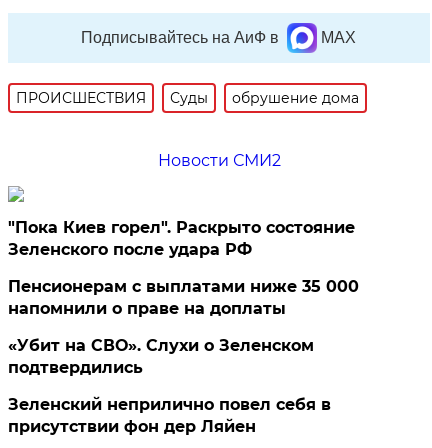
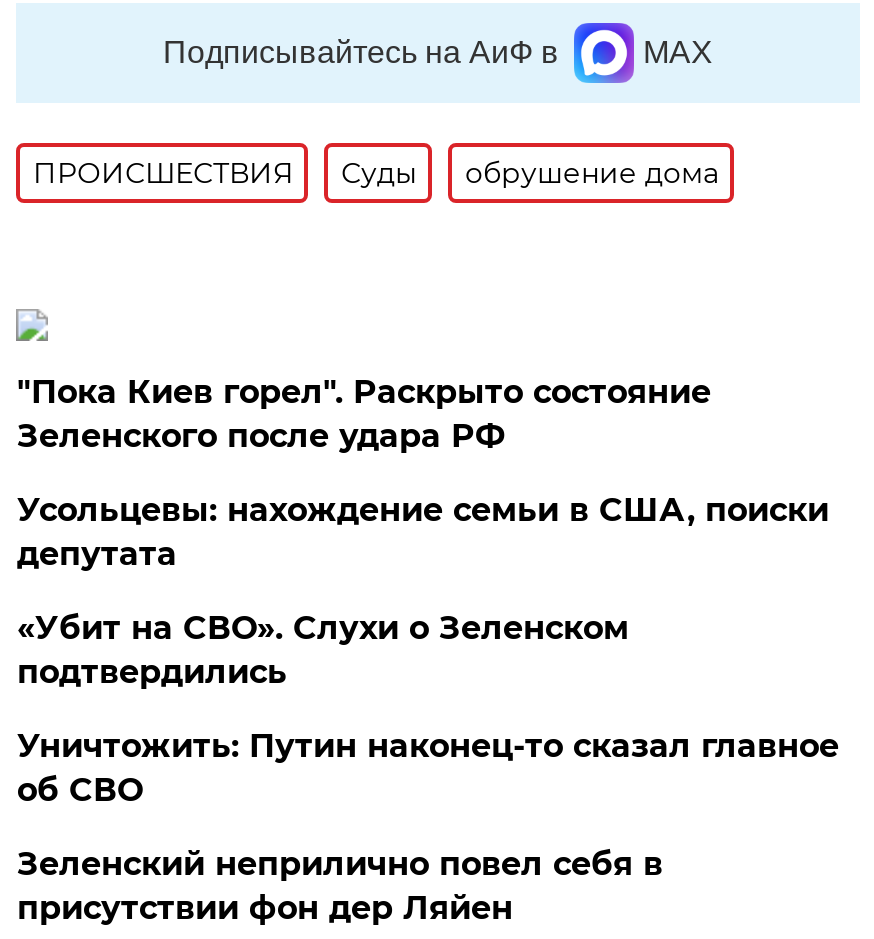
- Новости СМИ2

moved up: "Пока Киев горел". Раскрыто состояние | Зеленского после удара РФ

- Пенсионерам с выплатами ниже 35 000
- напомнили о праве на доплаты
+ Усольцевы: нахождение семьи в США, поиски
+ депутата

moved up: «Убит на СВО». Слухи о Зеленском | подтвердились

+ Уничтожить: Путин наконец-то сказал главное
+ об СВО
